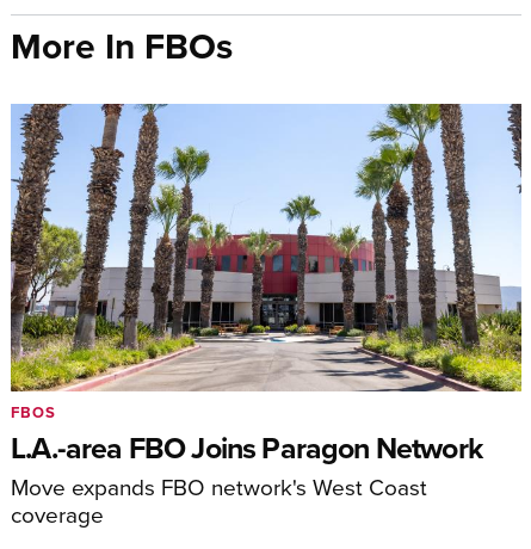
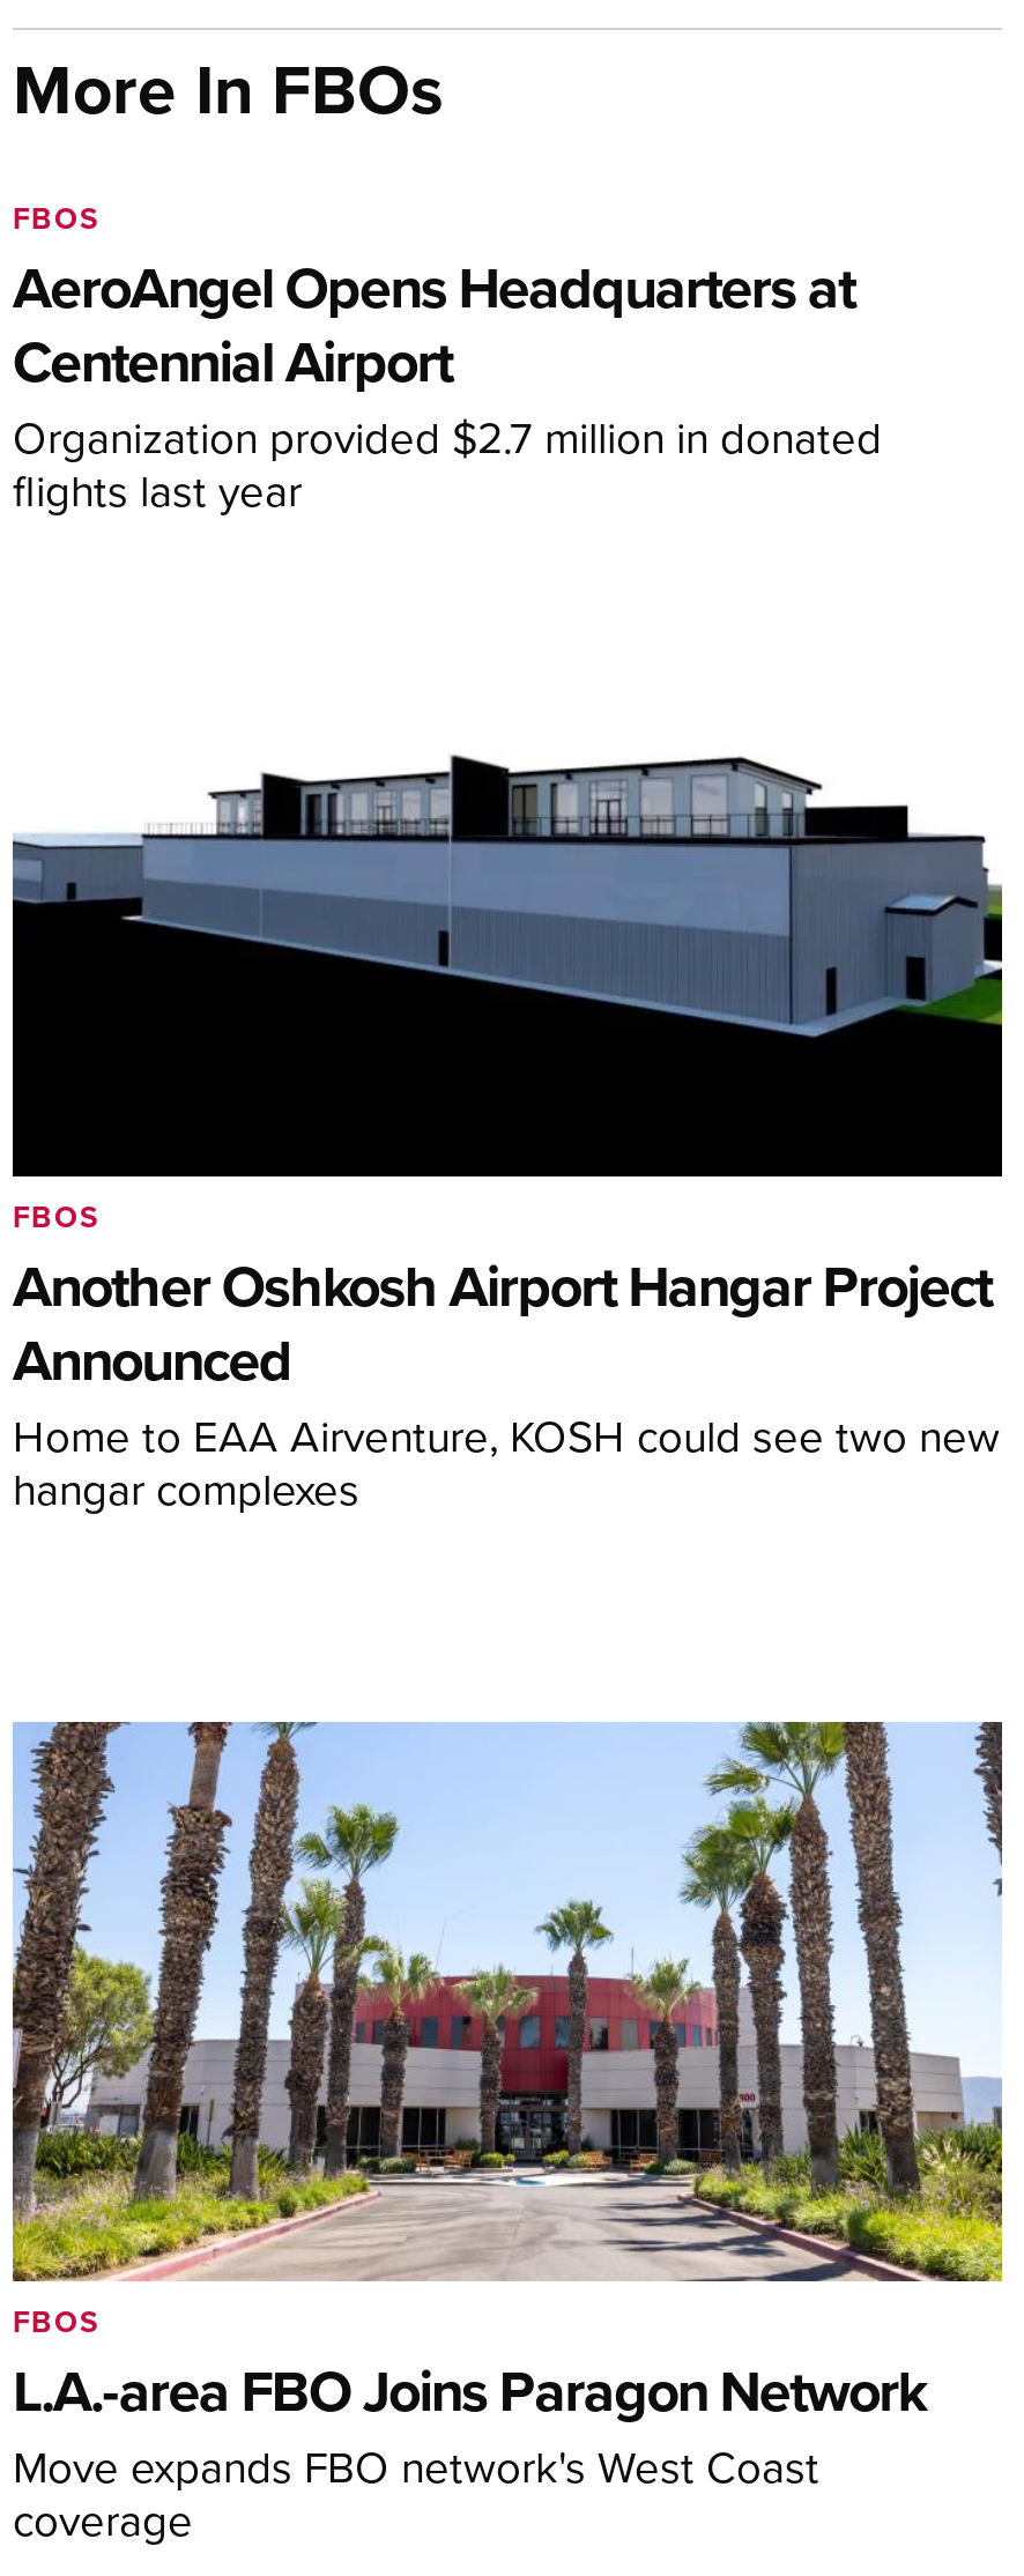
+ [image]
+ FBOS

+ AeroAngel Opens Headquarters at
+ Centennial Airport
+ Organization provided $2.7 million in donated
+ flights last year

+ FBOS

+ Another Oshkosh Airport Hangar Project
+ Announced
+ Home to EAA Airventure, KOSH could see two new
+ hangar complexes
